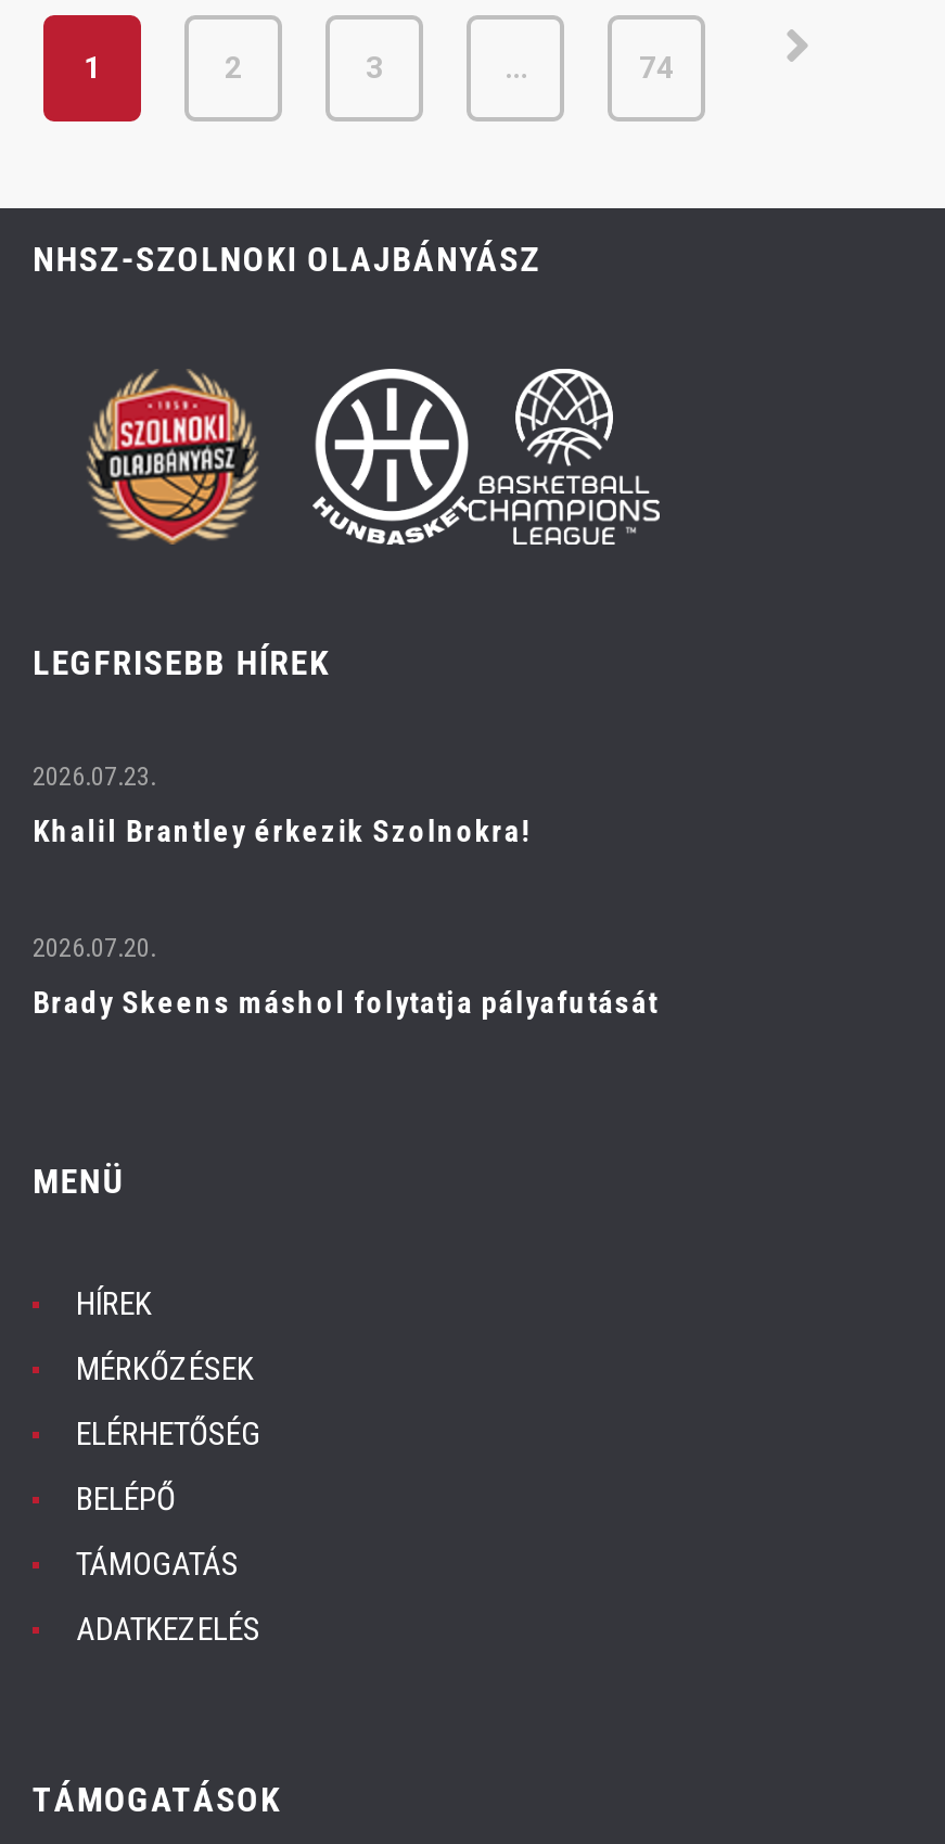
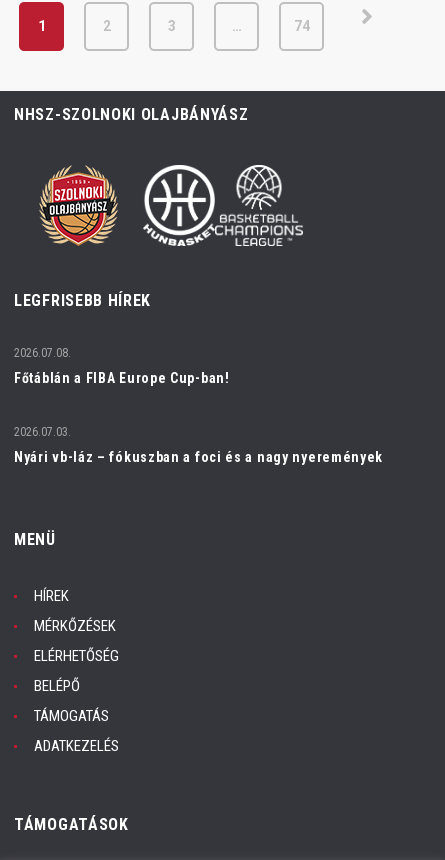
- 2026.07.23.
+ 2026.07.08.

- Khalil Brantley érkezik Szolnokra!
+ Főtáblán a FIBA Europe Cup-ban!

- 2026.07.20.
+ 2026.07.03.

- Brady Skeens máshol folytatja pályafutását
+ Nyári vb-láz – fókuszban a foci és a nagy nyeremények
